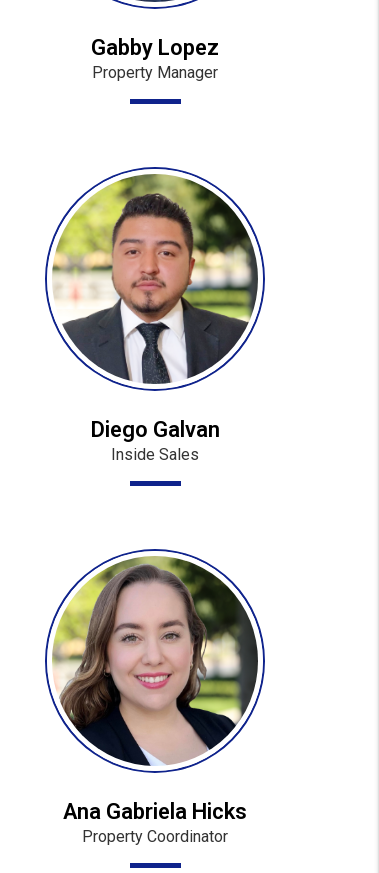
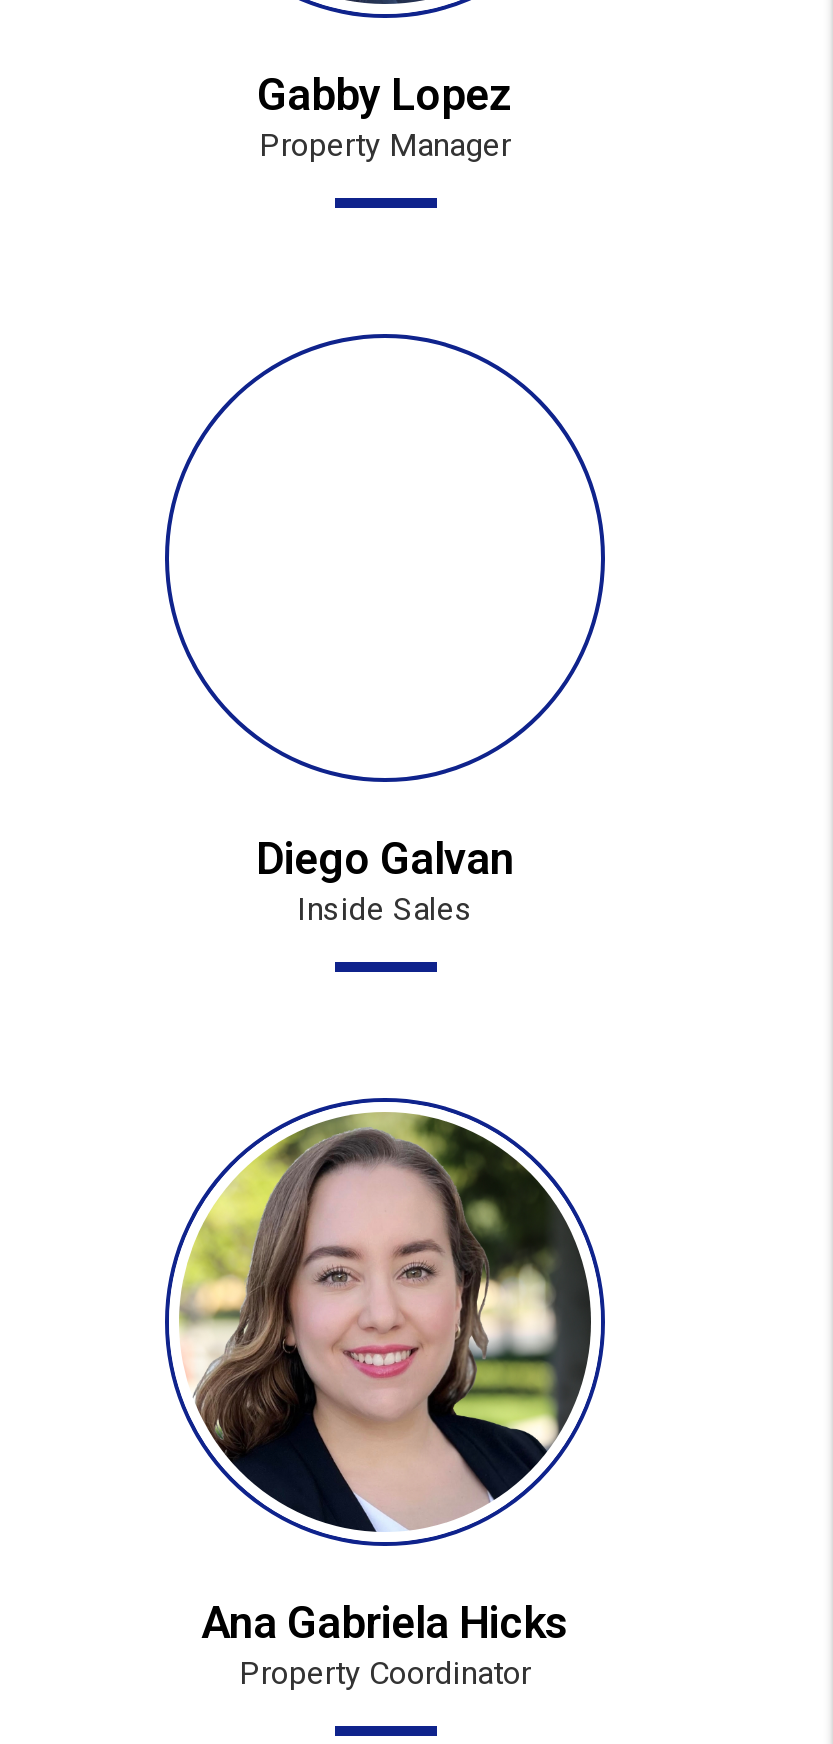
- [image]
